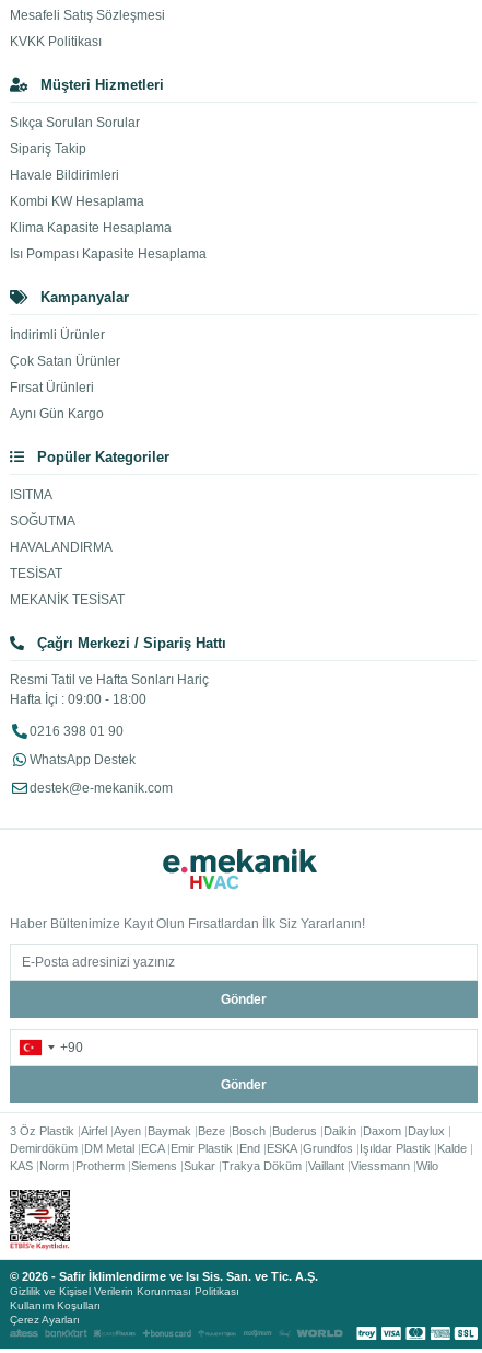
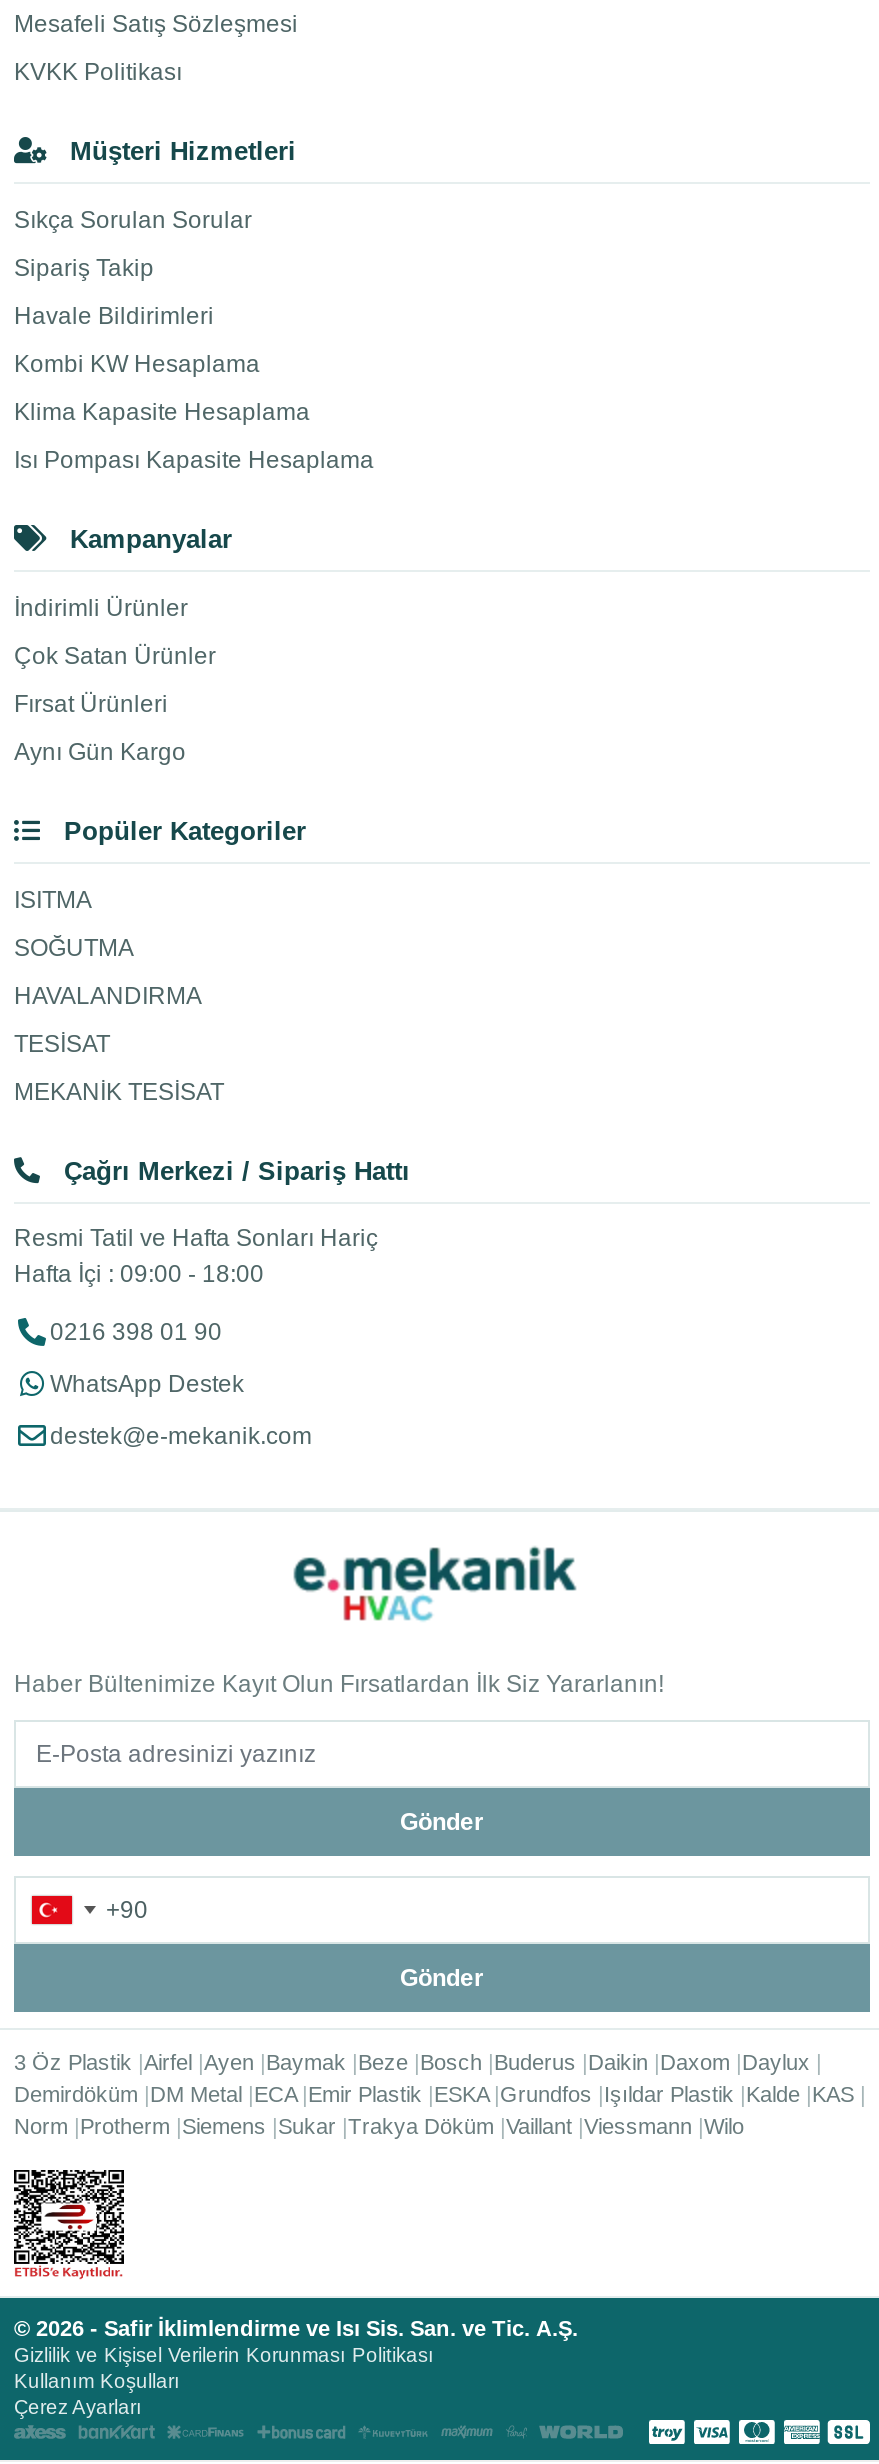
- Demirdöküm DM Metal ECA Emir Plastik End ESKA Grundfos Işıldar Plastik Kalde
- KAS Norm Protherm Siemens Sukar Trakya Döküm Vaillant Viessmann Wilo
+ Demirdöküm DM Metal ECA Emir Plastik ESKA Grundfos Işıldar Plastik Kalde KAS
+ Norm Protherm Siemens Sukar Trakya Döküm Vaillant Viessmann Wilo
